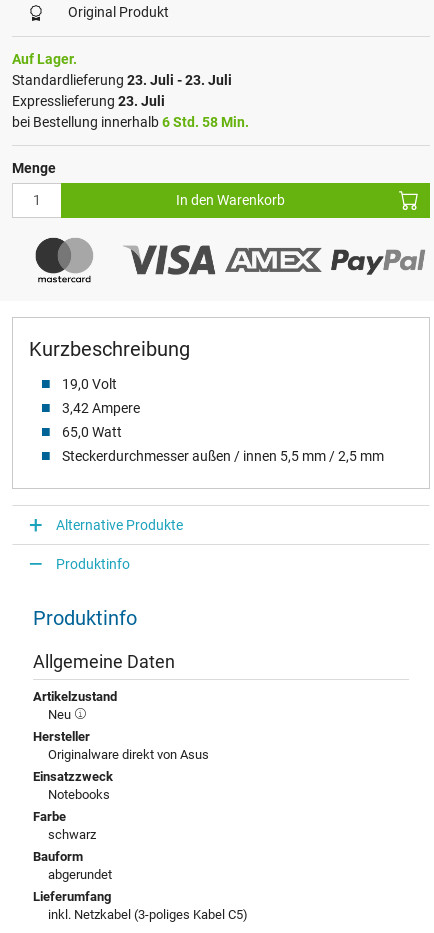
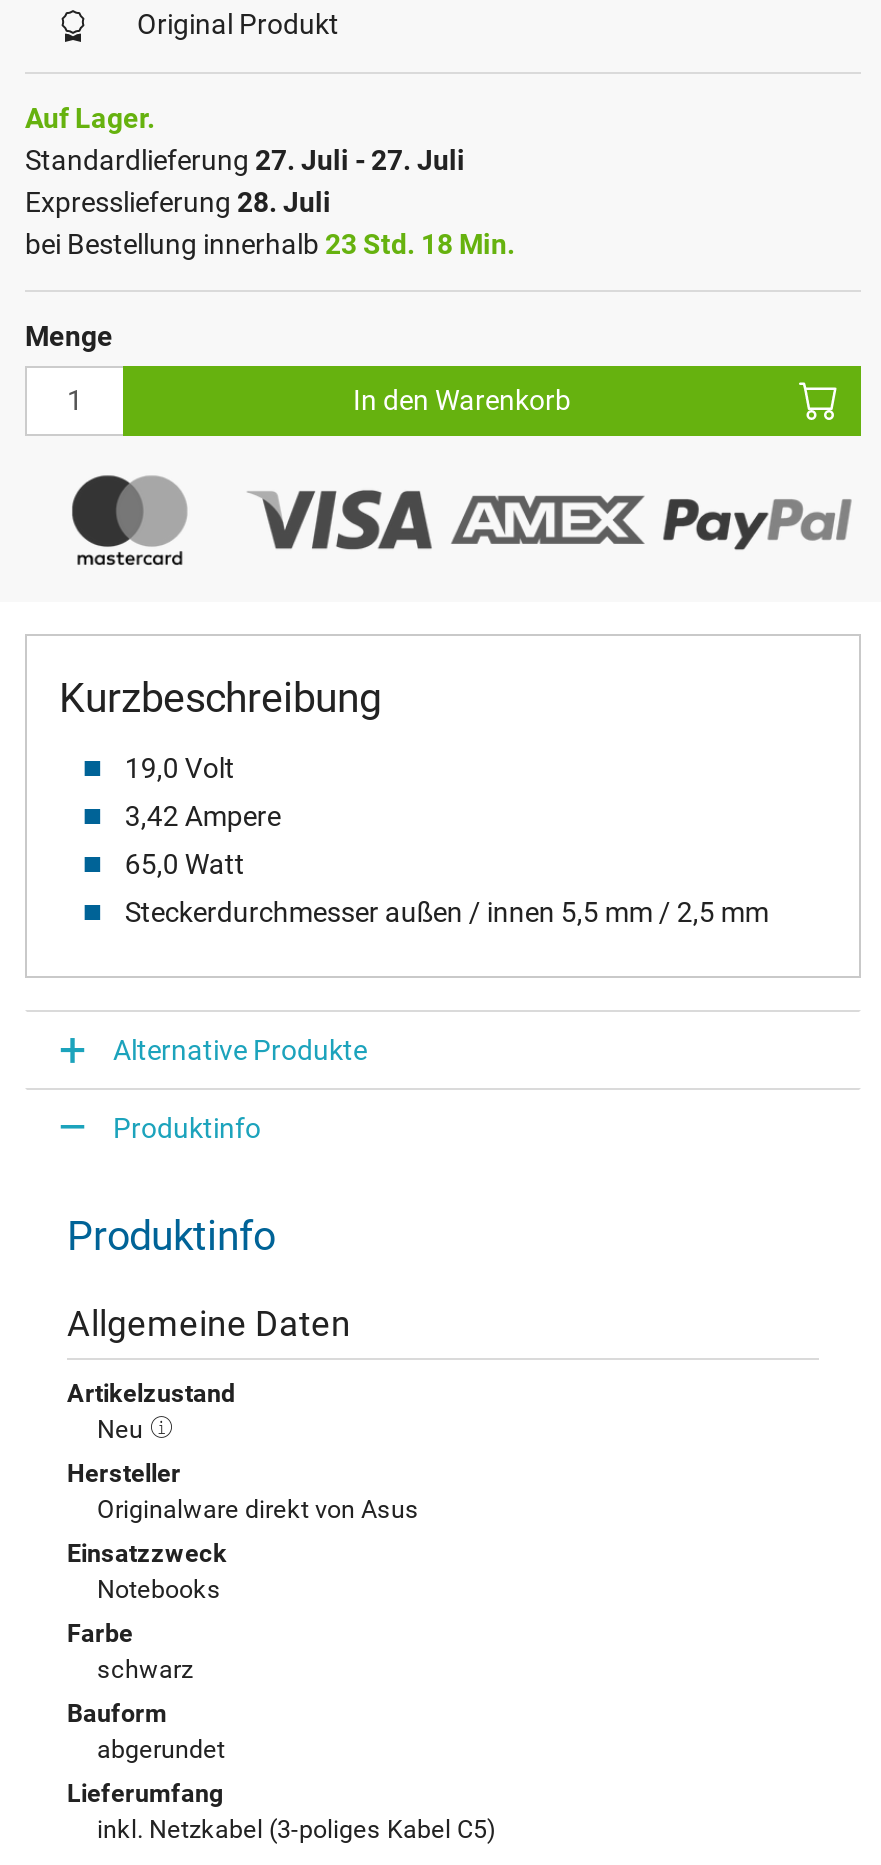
- Standardlieferung 23. Juli - 23. Juli
+ Standardlieferung 27. Juli - 27. Juli

- Expresslieferung 23. Juli
+ Expresslieferung 28. Juli

- bei Bestellung innerhalb 6 Std. 58 Min.
+ bei Bestellung innerhalb 23 Std. 18 Min.
